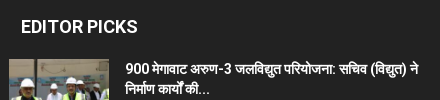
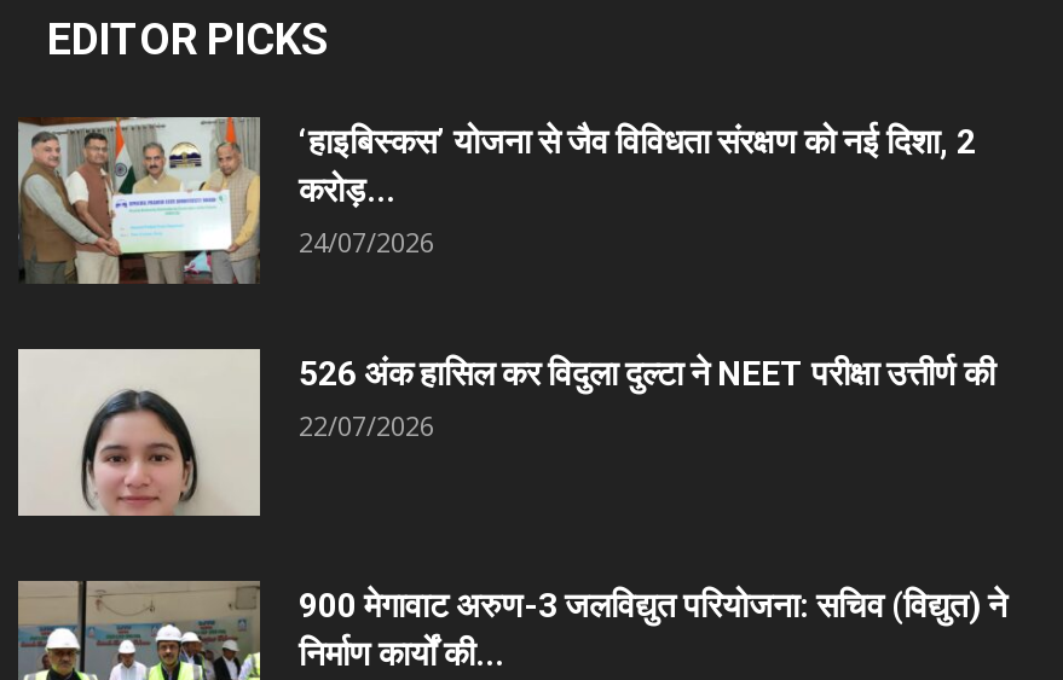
+ [image]
+ ‘हाइबिस्कस’ योजना से जैव विविधता संरक्षण को नई दिशा, 2
+ करोड़...
+ 24/07/2026
+ 526 अंक हासिल कर विदुला दुल्टा ने NEET परीक्षा उत्तीर्ण की
+ 22/07/2026

+ [image]
